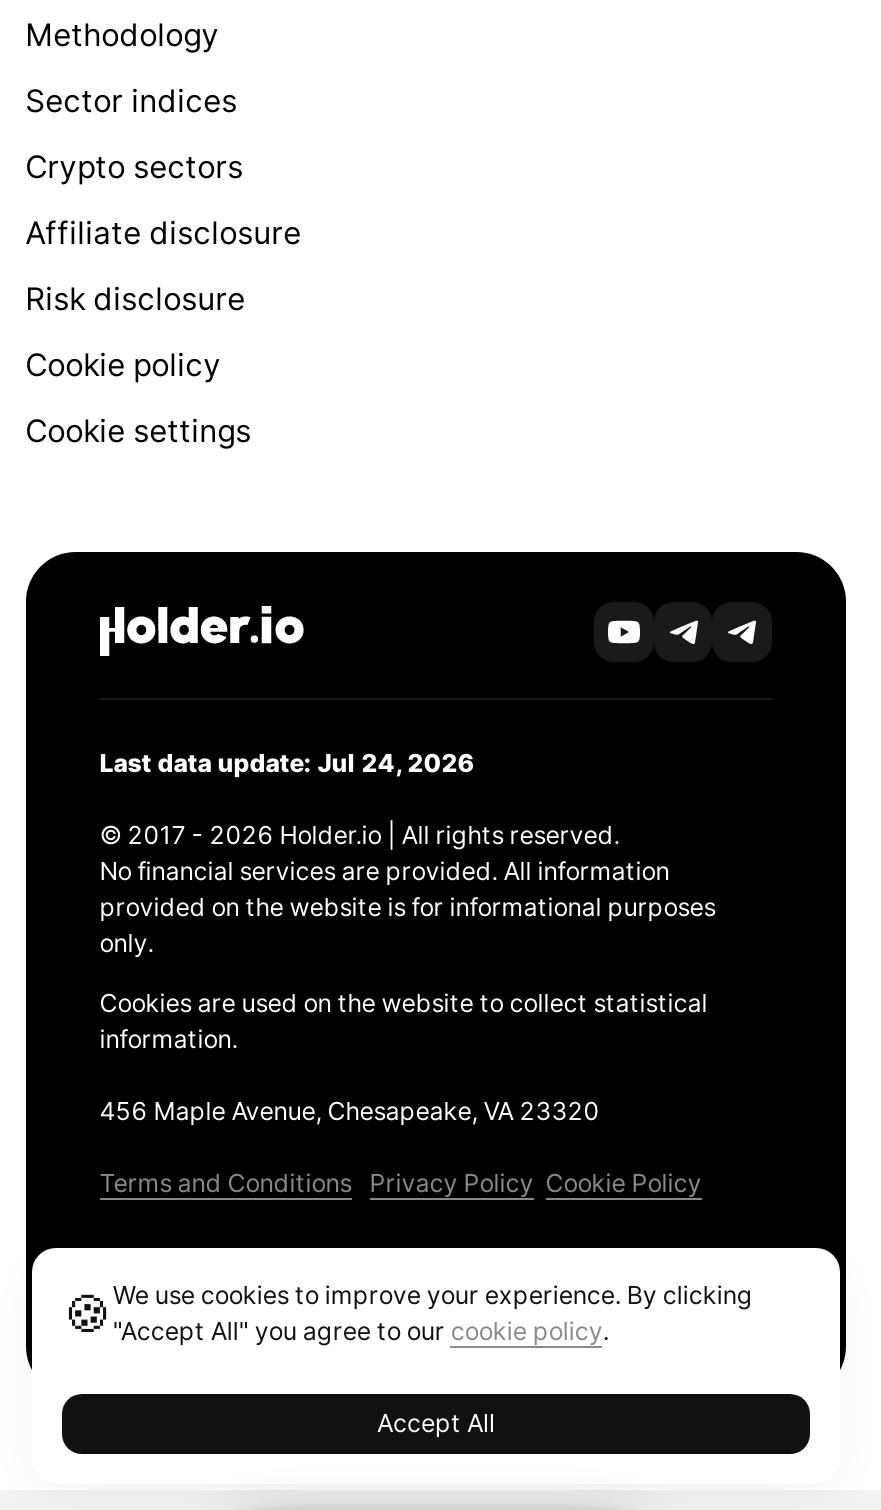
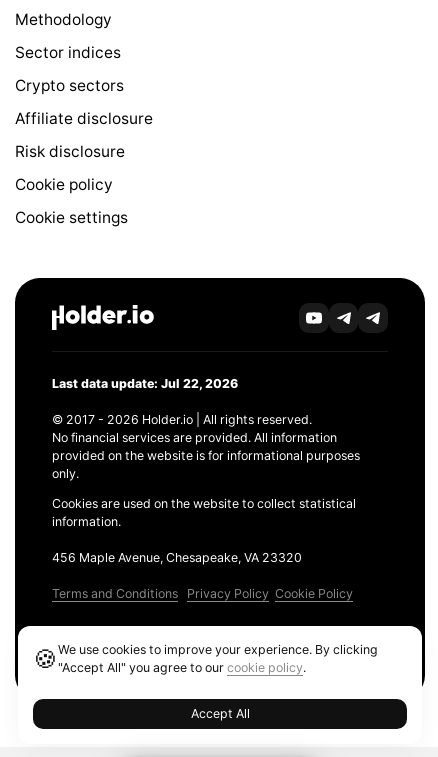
- Last data update: Jul 24, 2026
+ Last data update: Jul 22, 2026
